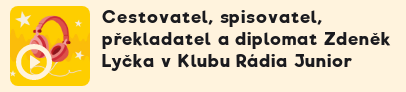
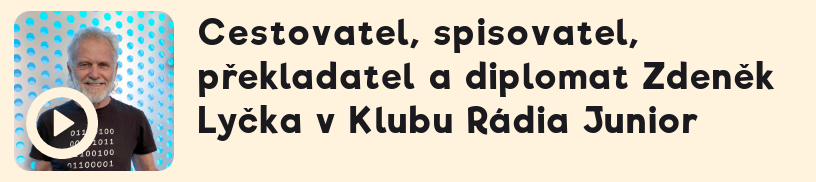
- [image]
+ [image]
